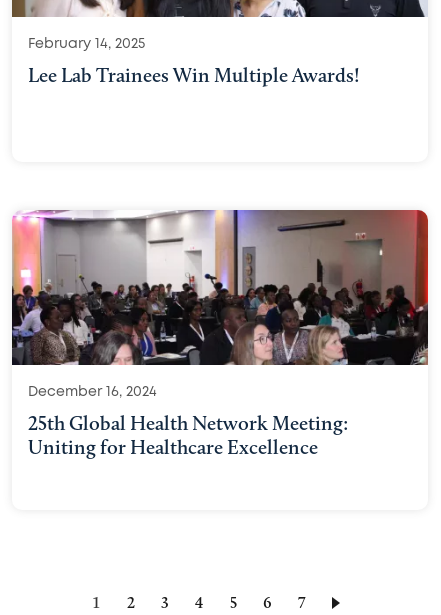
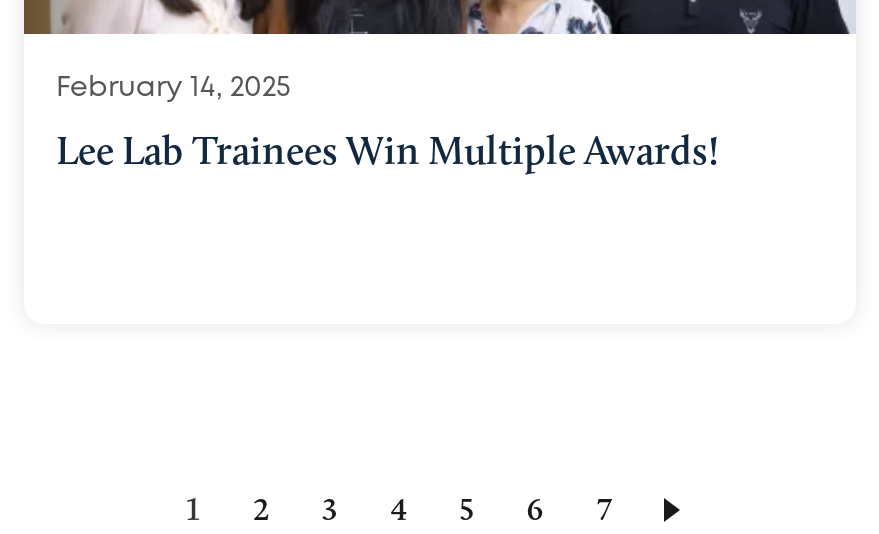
- [image]
- December 16, 2024
- 25th Global Health Network Meeting:
- Uniting for Healthcare Excellence
